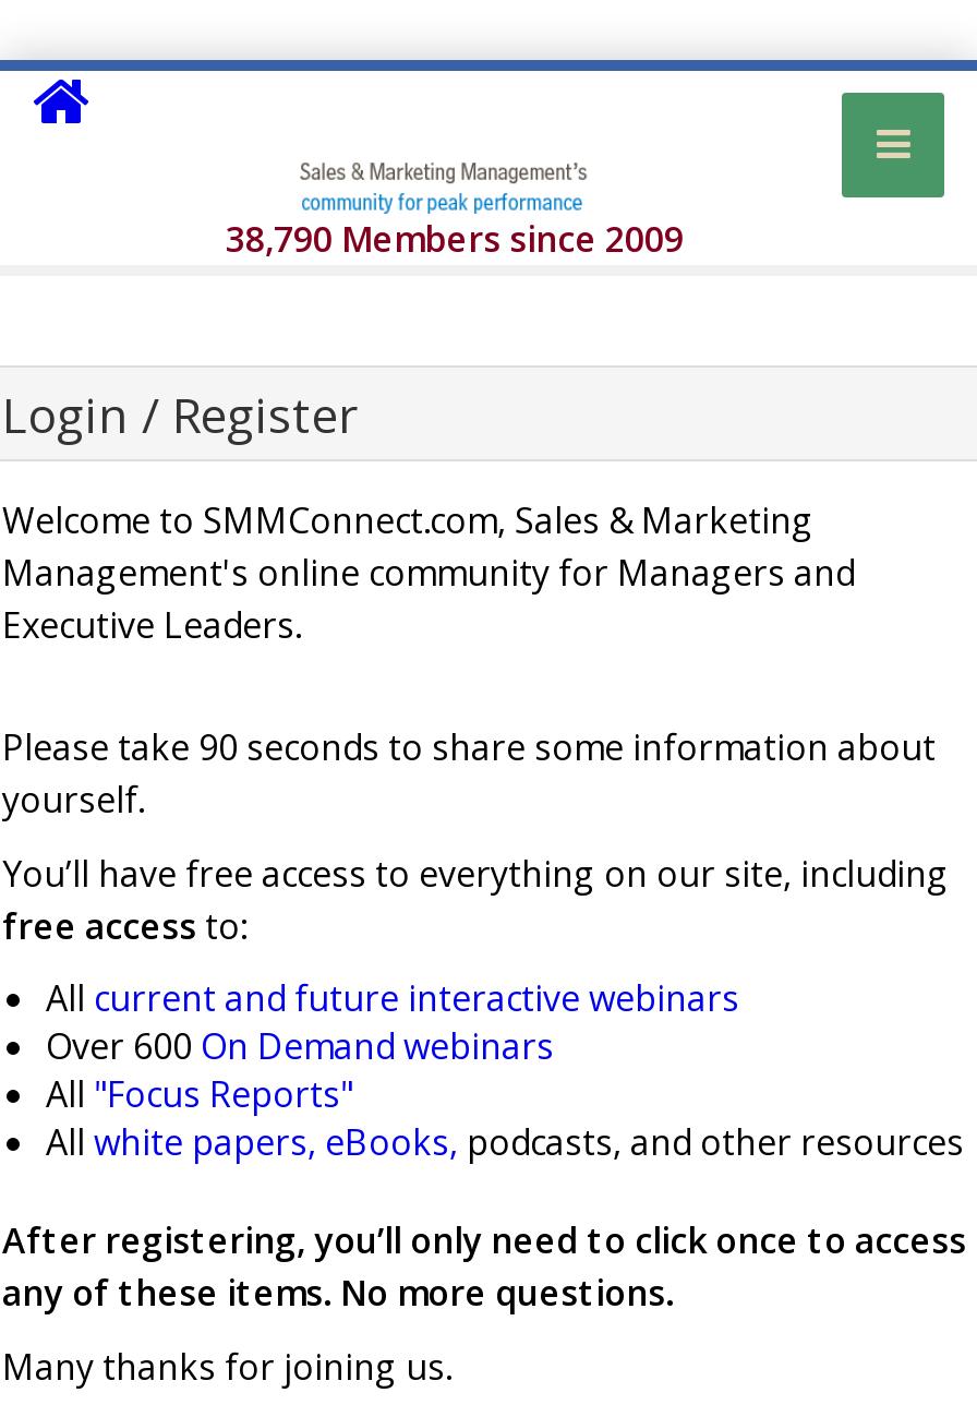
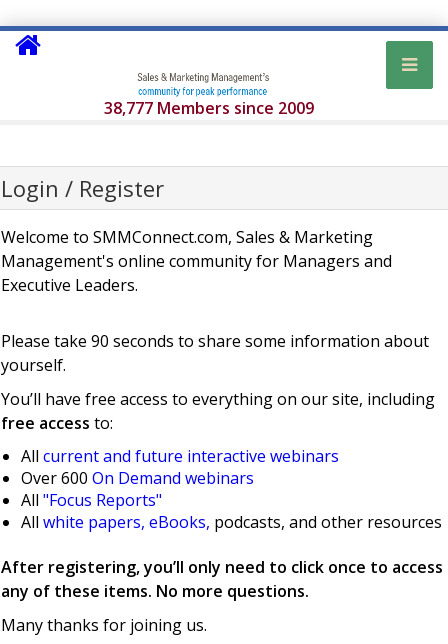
- 38,790 Members since 2009
+ 38,777 Members since 2009
